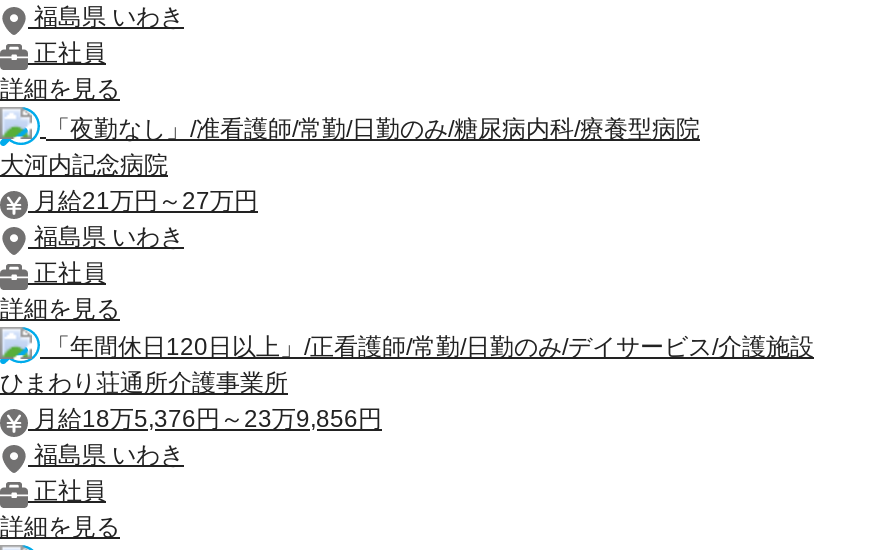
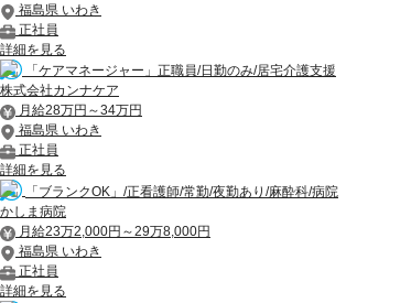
- 「夜勤なし」/准看護師/常勤/日勤のみ/糖尿病内科/療養型病院
- 大河内記念病院
- 月給21万円～27万円
+ 「ケアマネージャー」正職員/日勤のみ/居宅介護支援
+ 株式会社カンナケア
+ 月給28万円～34万円

- 「年間休日120日以上」/正看護師/常勤/日勤のみ/デイサービス/介護施設
- ひまわり荘通所介護事業所
- 月給18万5,376円～23万9,856円
+ 「ブランクOK」/正看護師/常勤/夜勤あり/麻酔科/病院
+ かしま病院
+ 月給23万2,000円～29万8,000円
